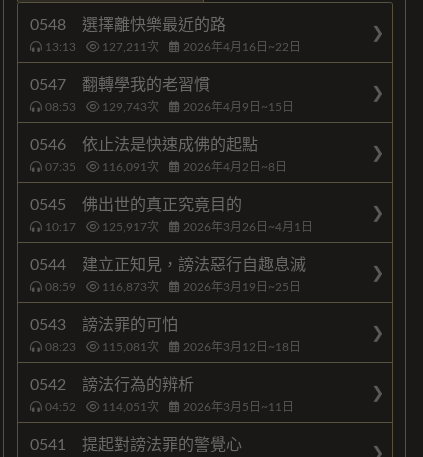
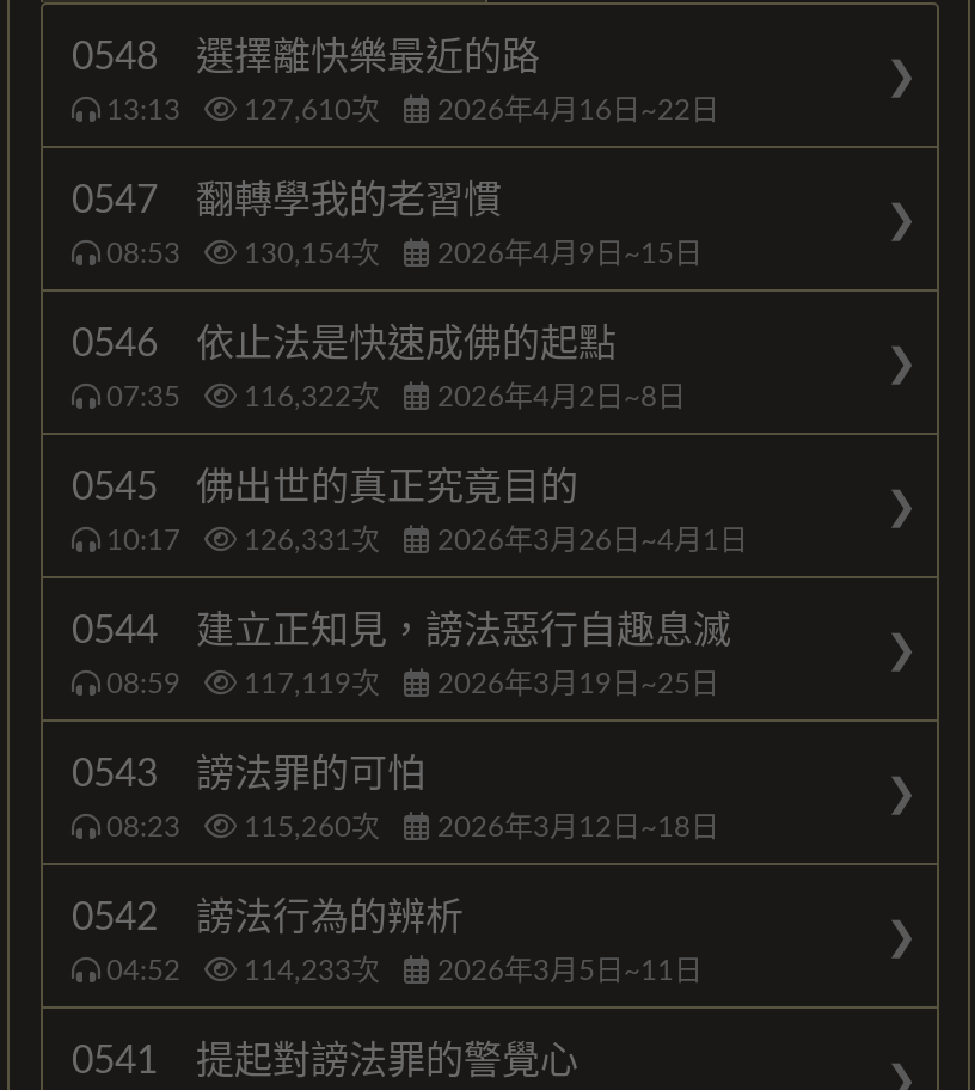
- 127,211次 2026年4月16日~22日
+ 127,610次 2026年4月16日~22日

- 129,743次 2026年4月9日~15日
+ 130,154次 2026年4月9日~15日

- 116,091次 2026年4月2日~8日
+ 116,322次 2026年4月2日~8日

- 125,917次 2026年3月26日~4月1日
+ 126,331次 2026年3月26日~4月1日

- 116,873次 2026年3月19日~25日
+ 117,119次 2026年3月19日~25日

- 115,081次 2026年3月12日~18日
+ 115,260次 2026年3月12日~18日

- 114,051次 2026年3月5日~11日
+ 114,233次 2026年3月5日~11日
